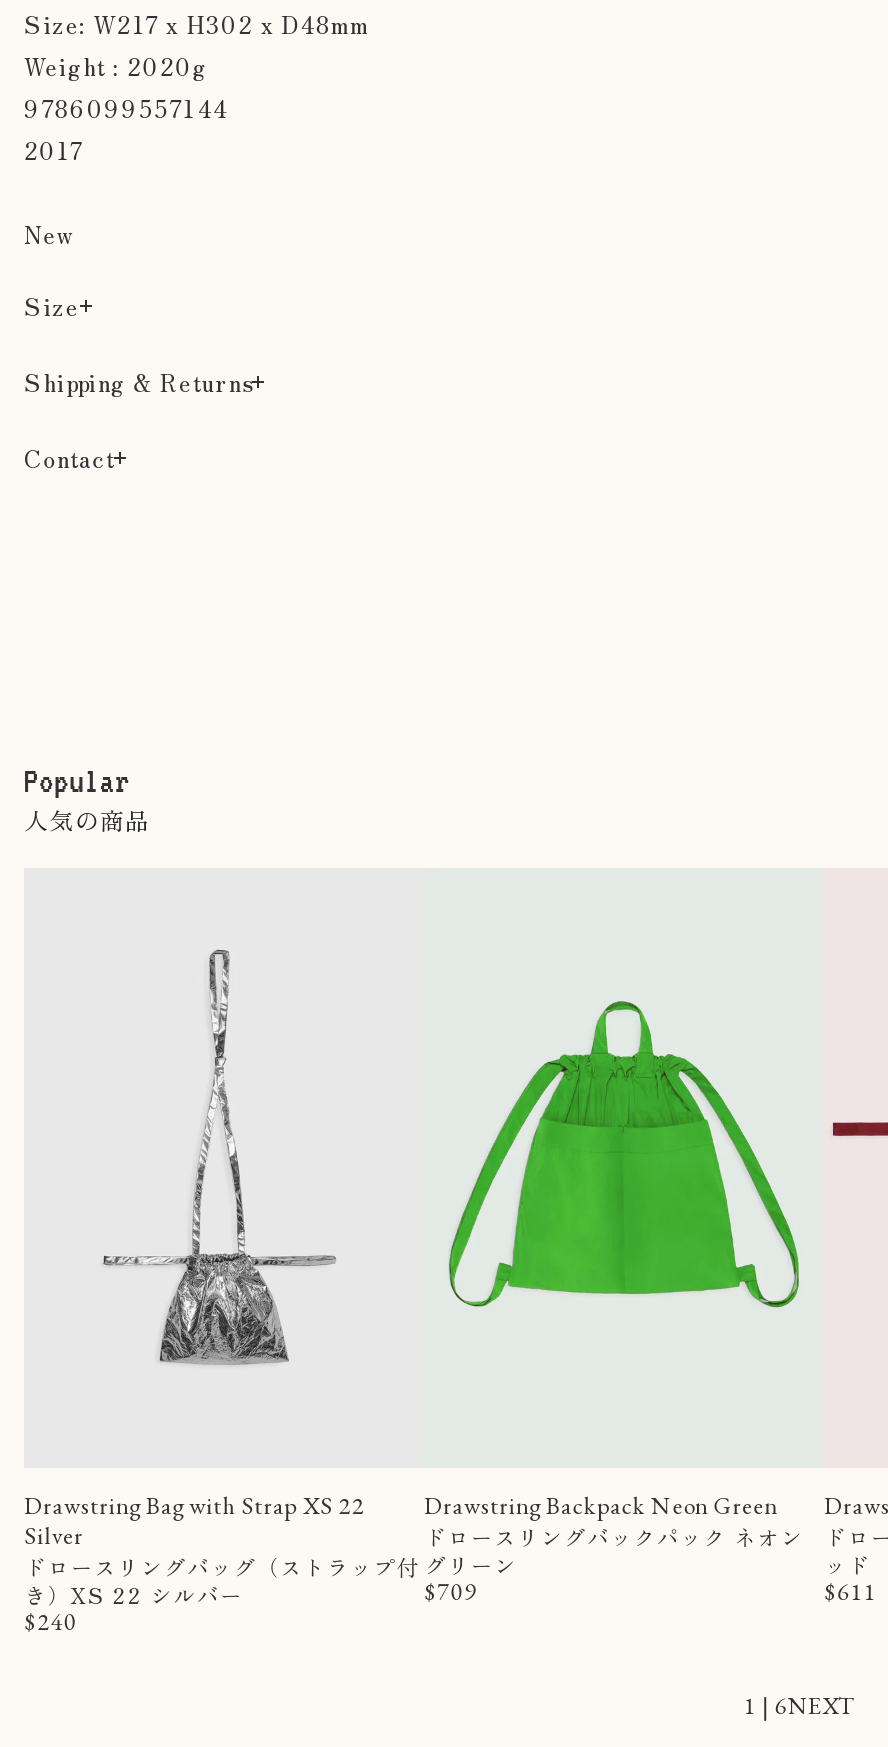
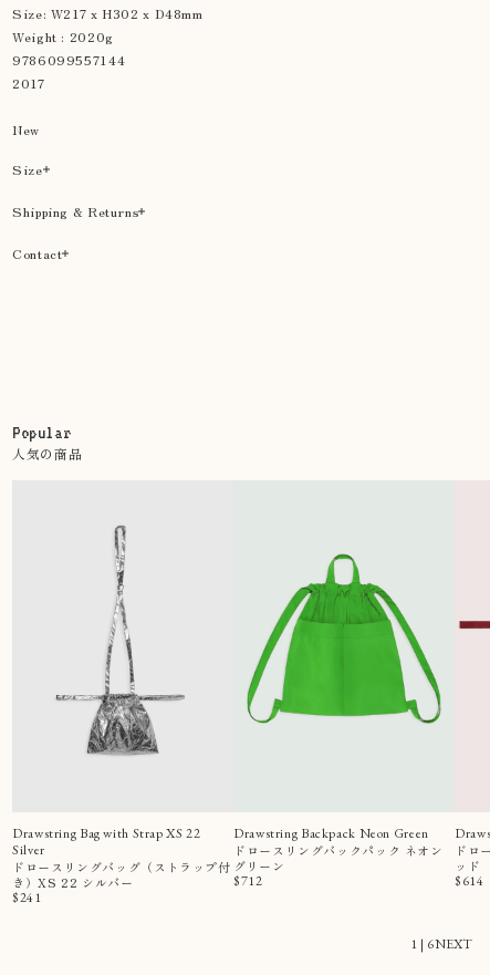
- $709
+ $712

- $611
+ $614

- $240
+ $241
